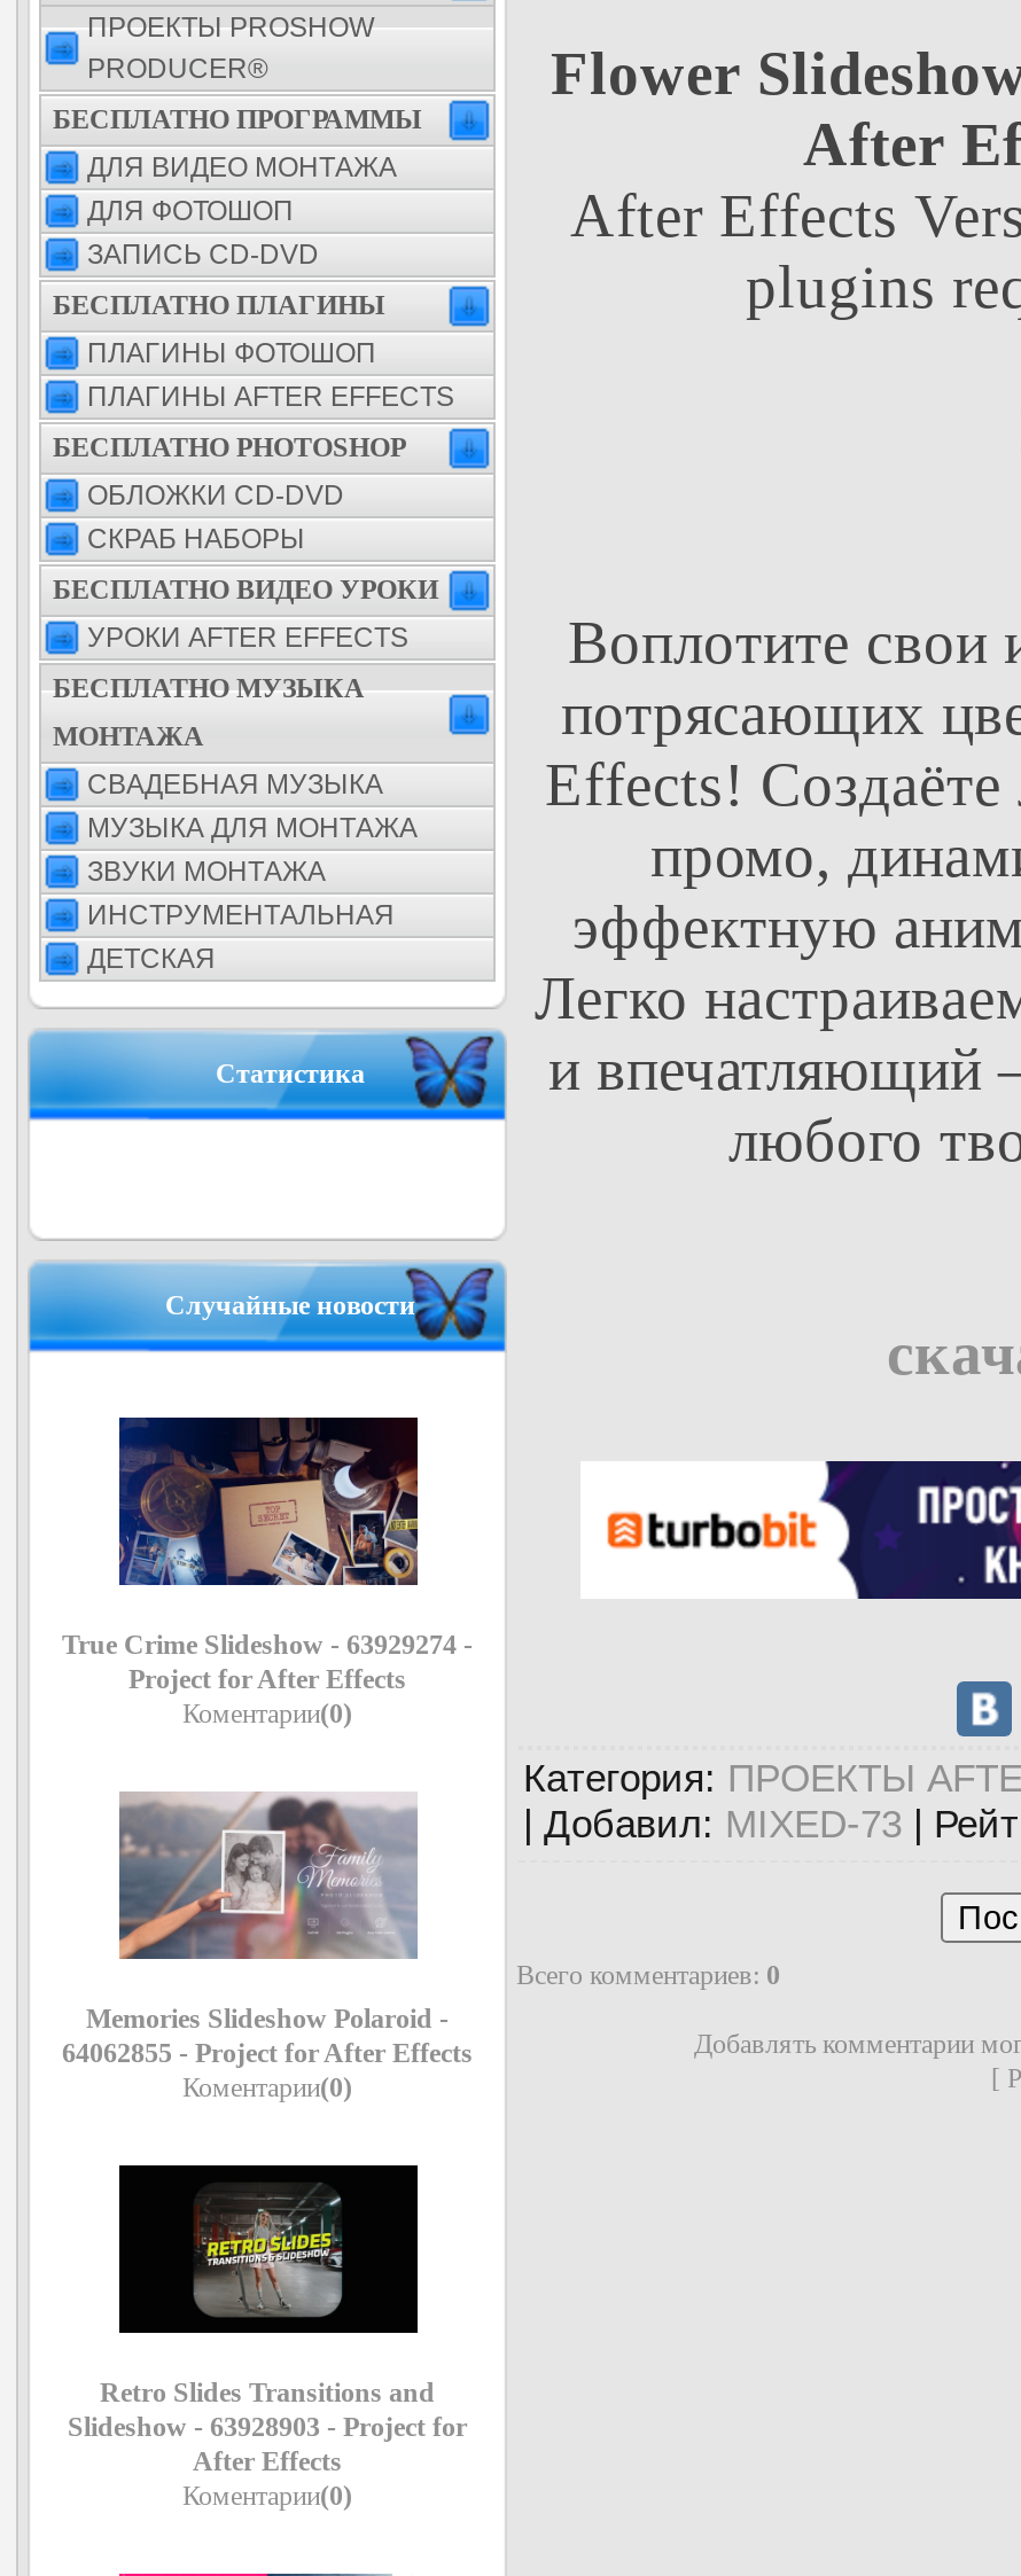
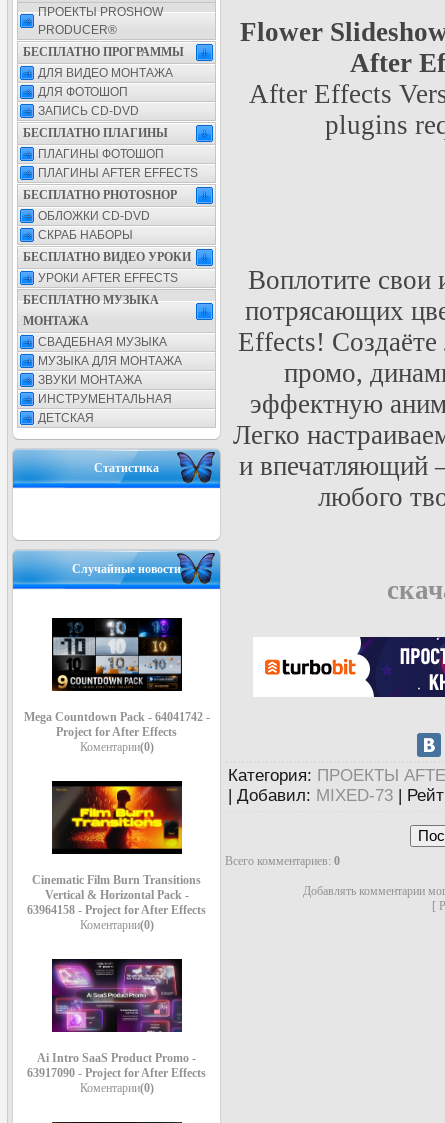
- [image]
- True Crime Slideshow - 63929274 -
+ [image]
+ Mega Countdown Pack - 64041742 -

- [image]
- Memories Slideshow Polaroid -
- 64062855 - Project for After Effects
+ [image]
+ Cinematic Film Burn Transitions
+ Vertical & Horizontal Pack -
+ 63964158 - Project for After Effects

- [image]
- Retro Slides Transitions and
- Slideshow - 63928903 - Project for
- After Effects
+ [image]
+ Ai Intro SaaS Product Promo -
+ 63917090 - Project for After Effects
